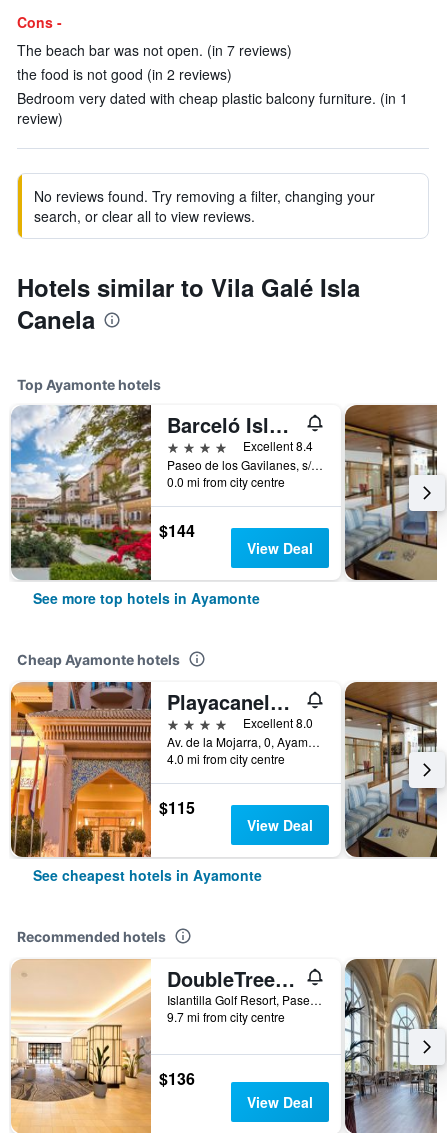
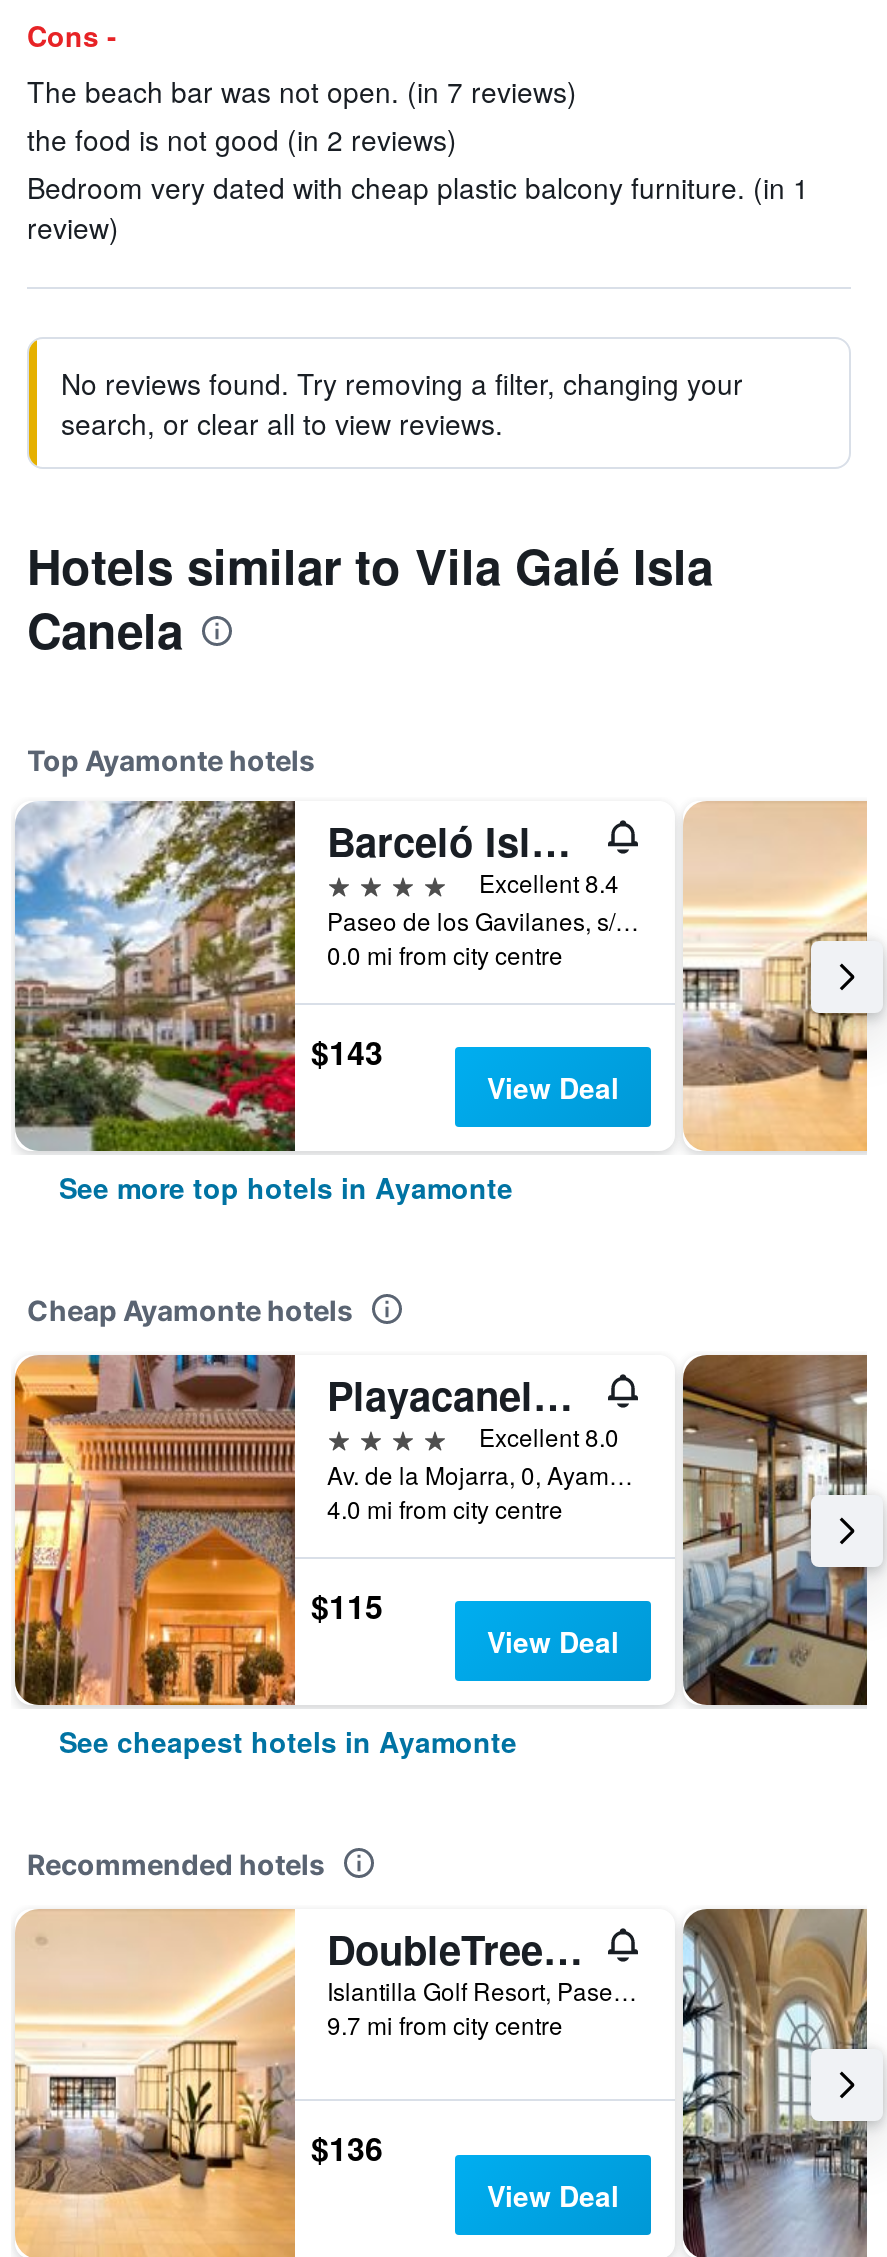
- [image]
+ [image]

- $144
+ $143
